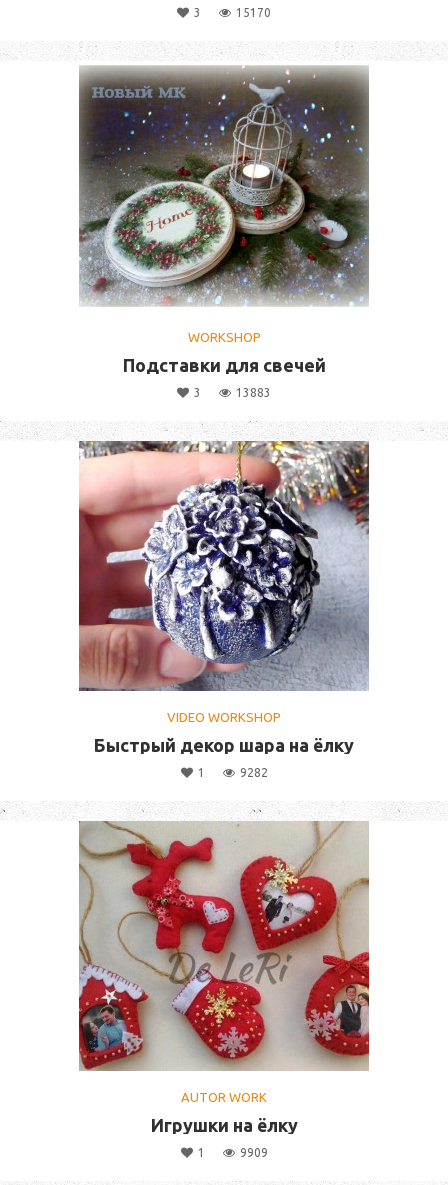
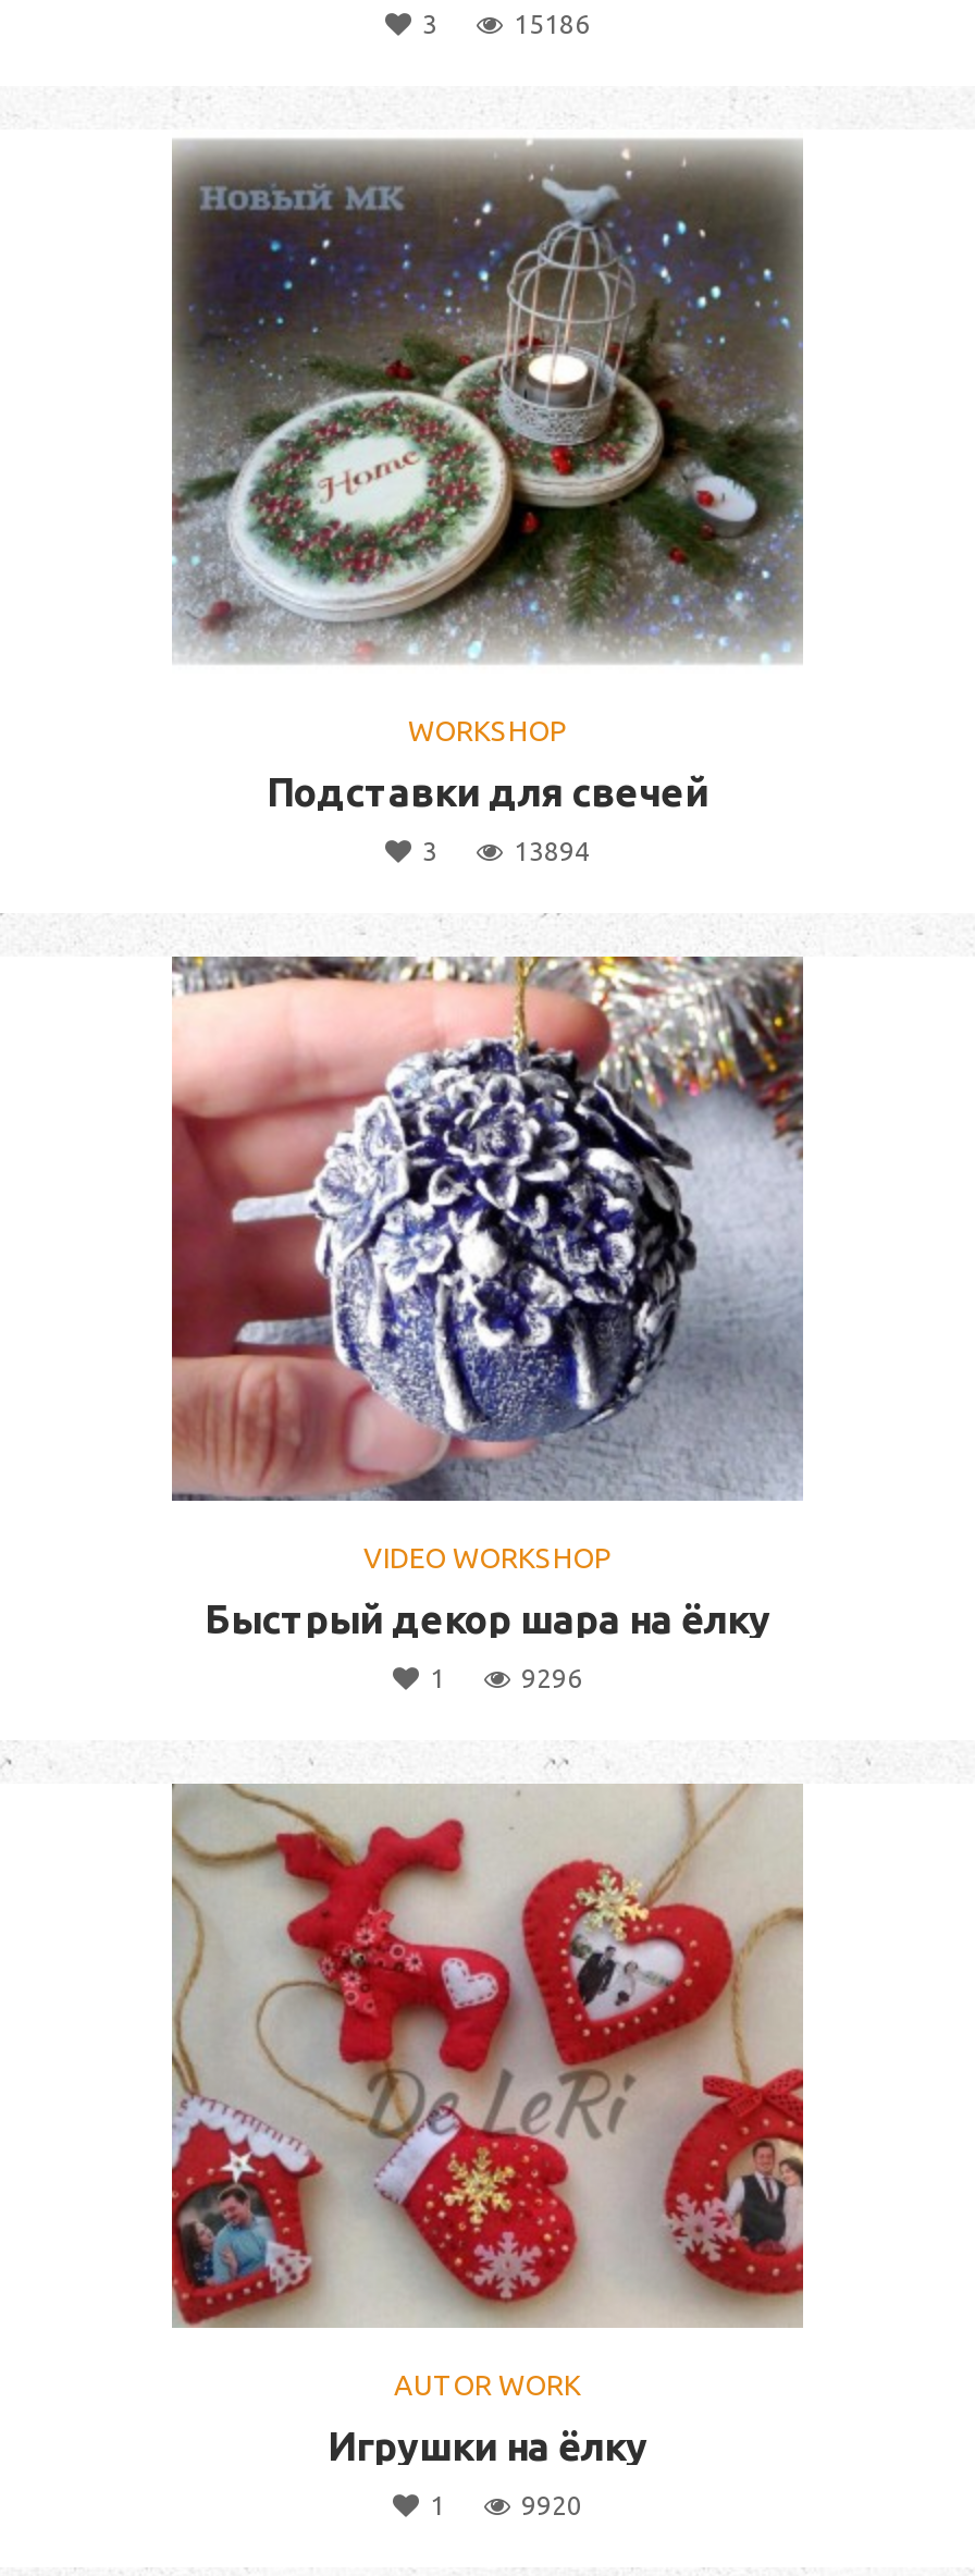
- 15170
+ 15186

- 13883
+ 13894

- 9282
+ 9296

- 9909
+ 9920
